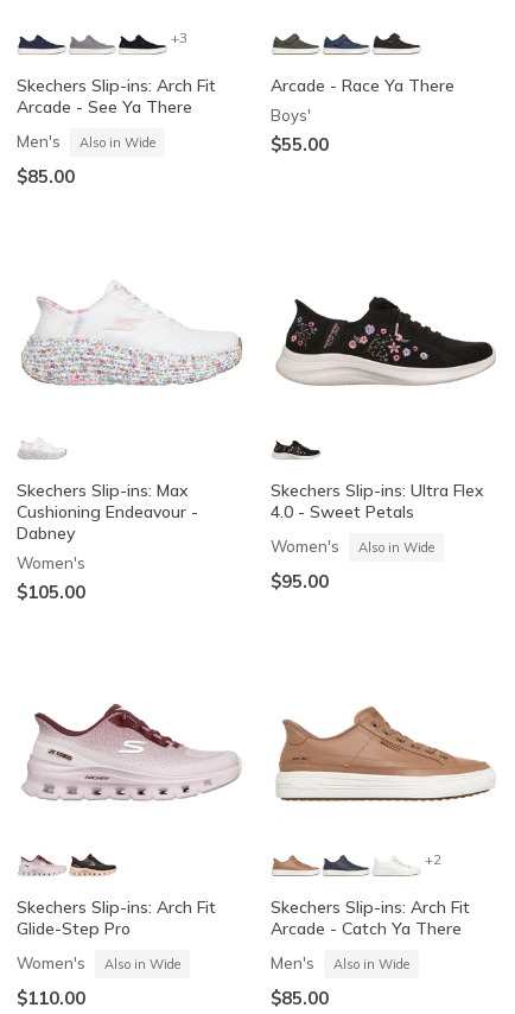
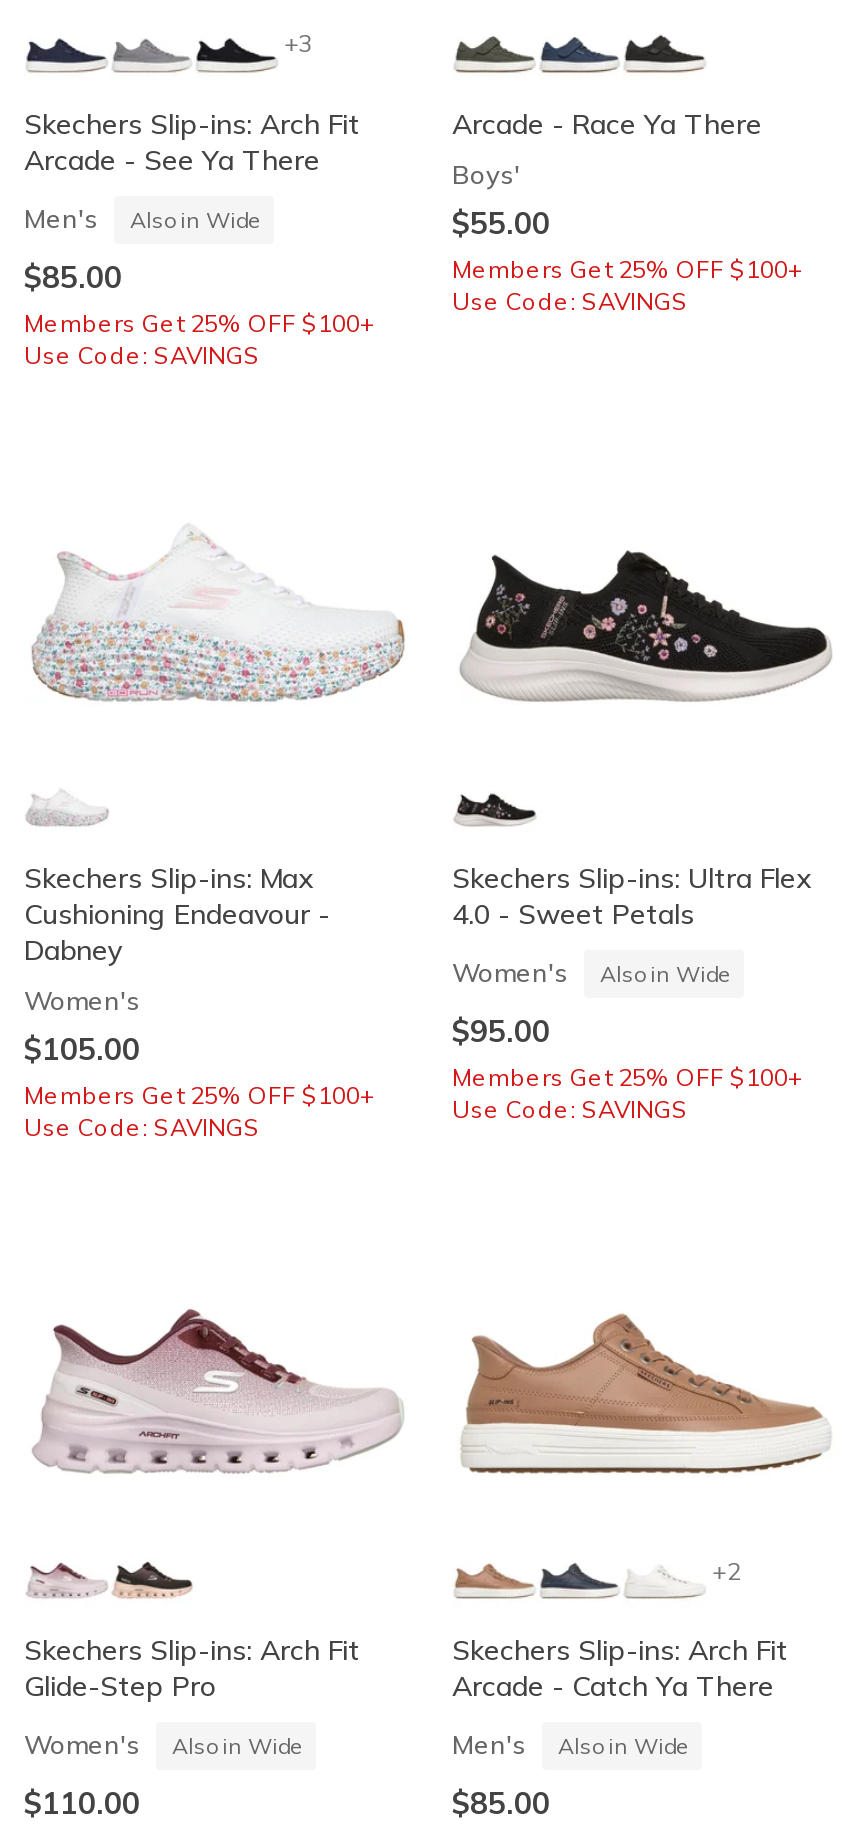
+ Members Get 25% OFF $100+
+ Use Code: SAVINGS

+ Members Get 25% OFF $100+
+ Use Code: SAVINGS

+ Members Get 25% OFF $100+
+ Use Code: SAVINGS

+ Members Get 25% OFF $100+
+ Use Code: SAVINGS
